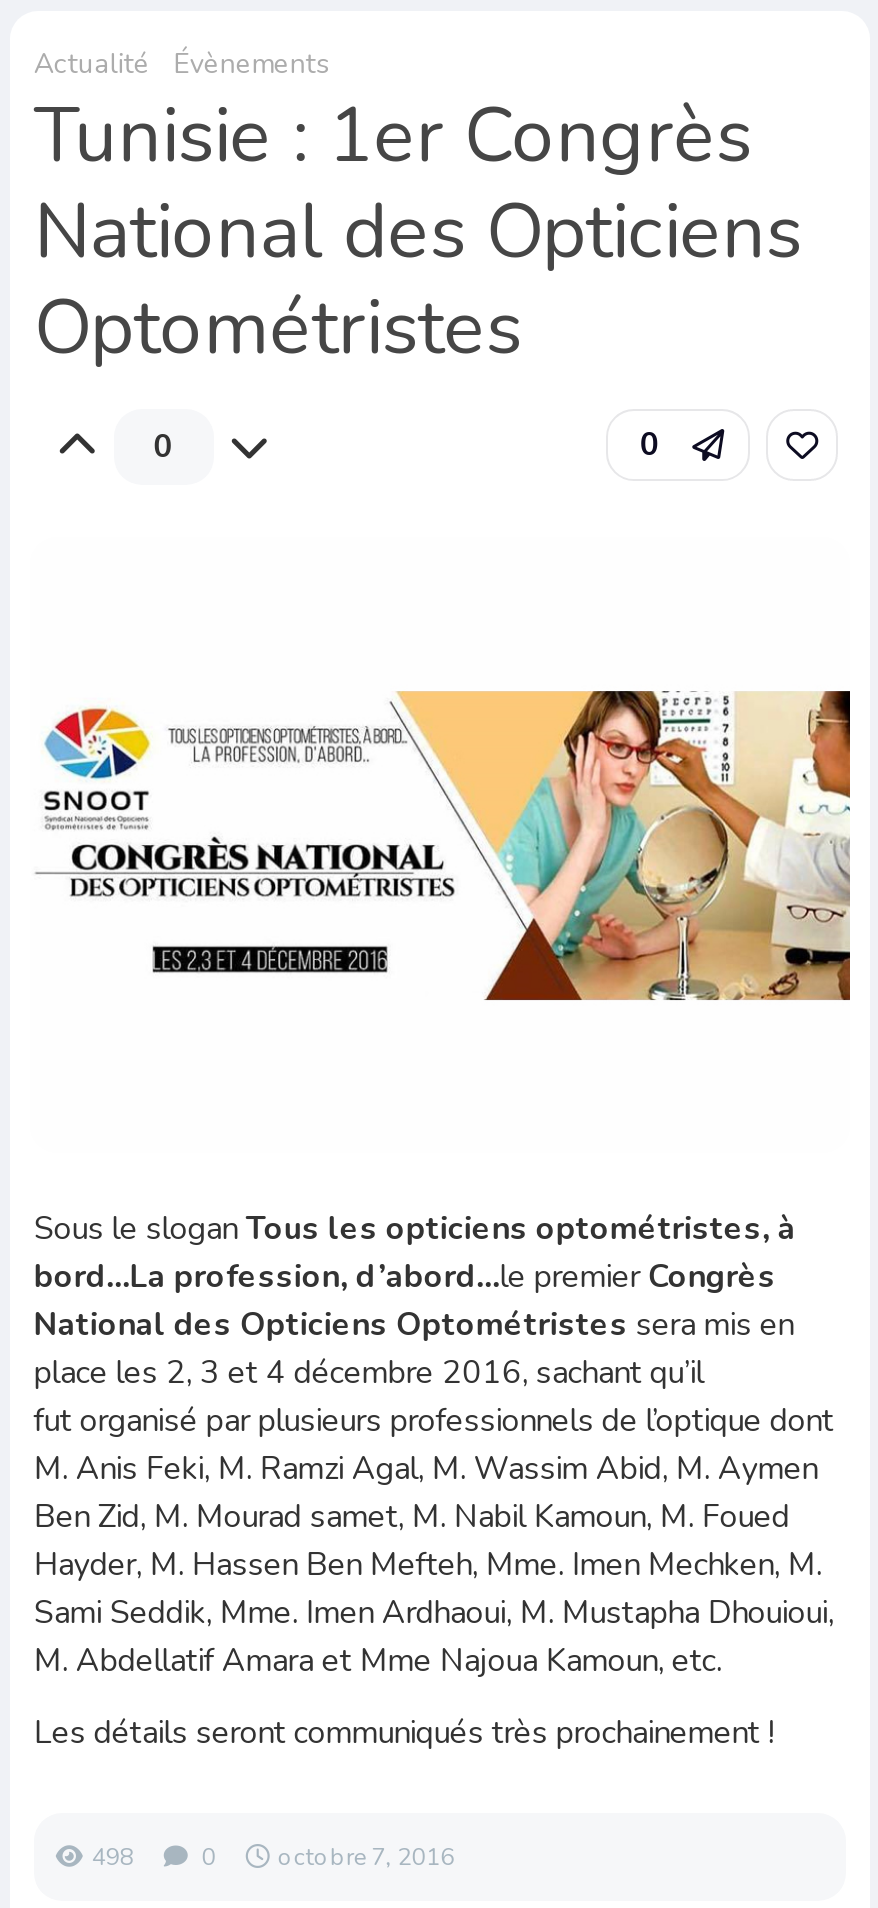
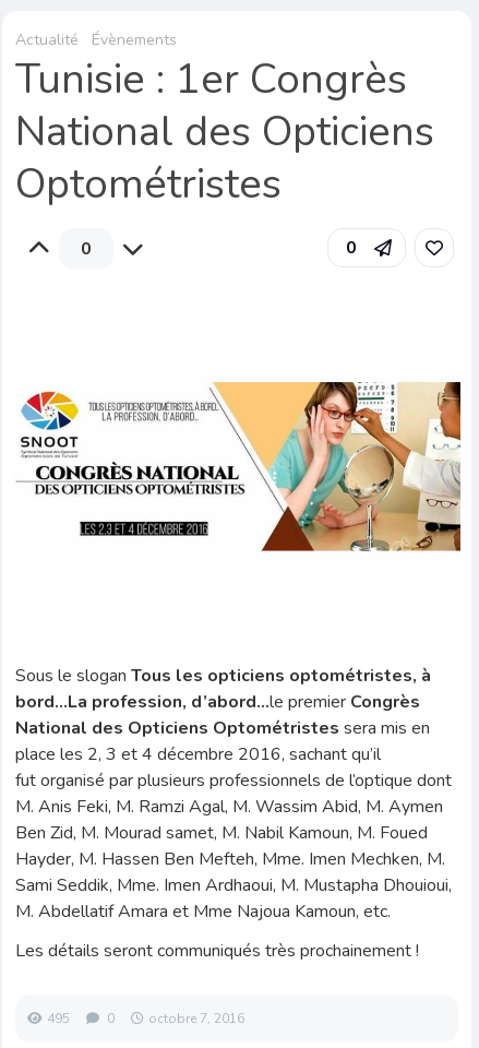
- 498 0 octobre 7, 2016
+ 495 0 octobre 7, 2016
